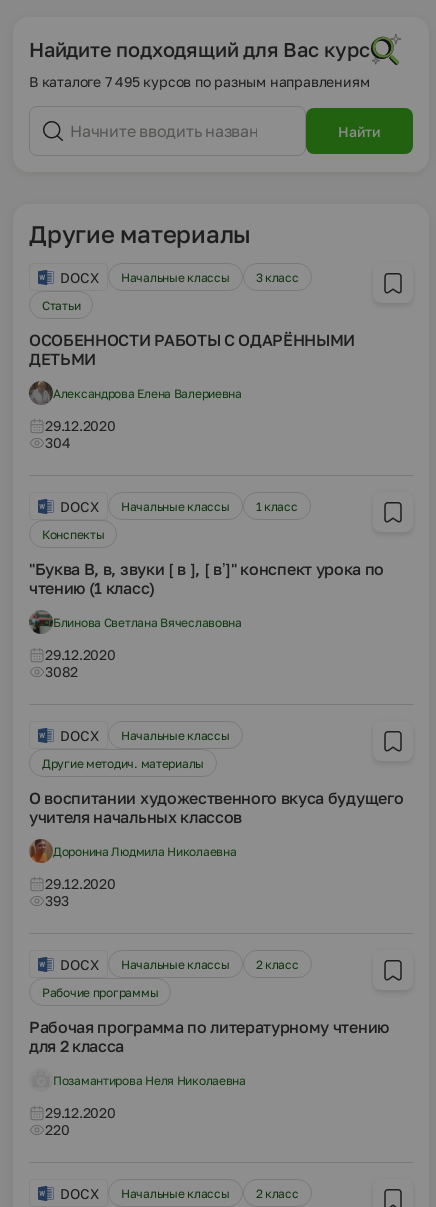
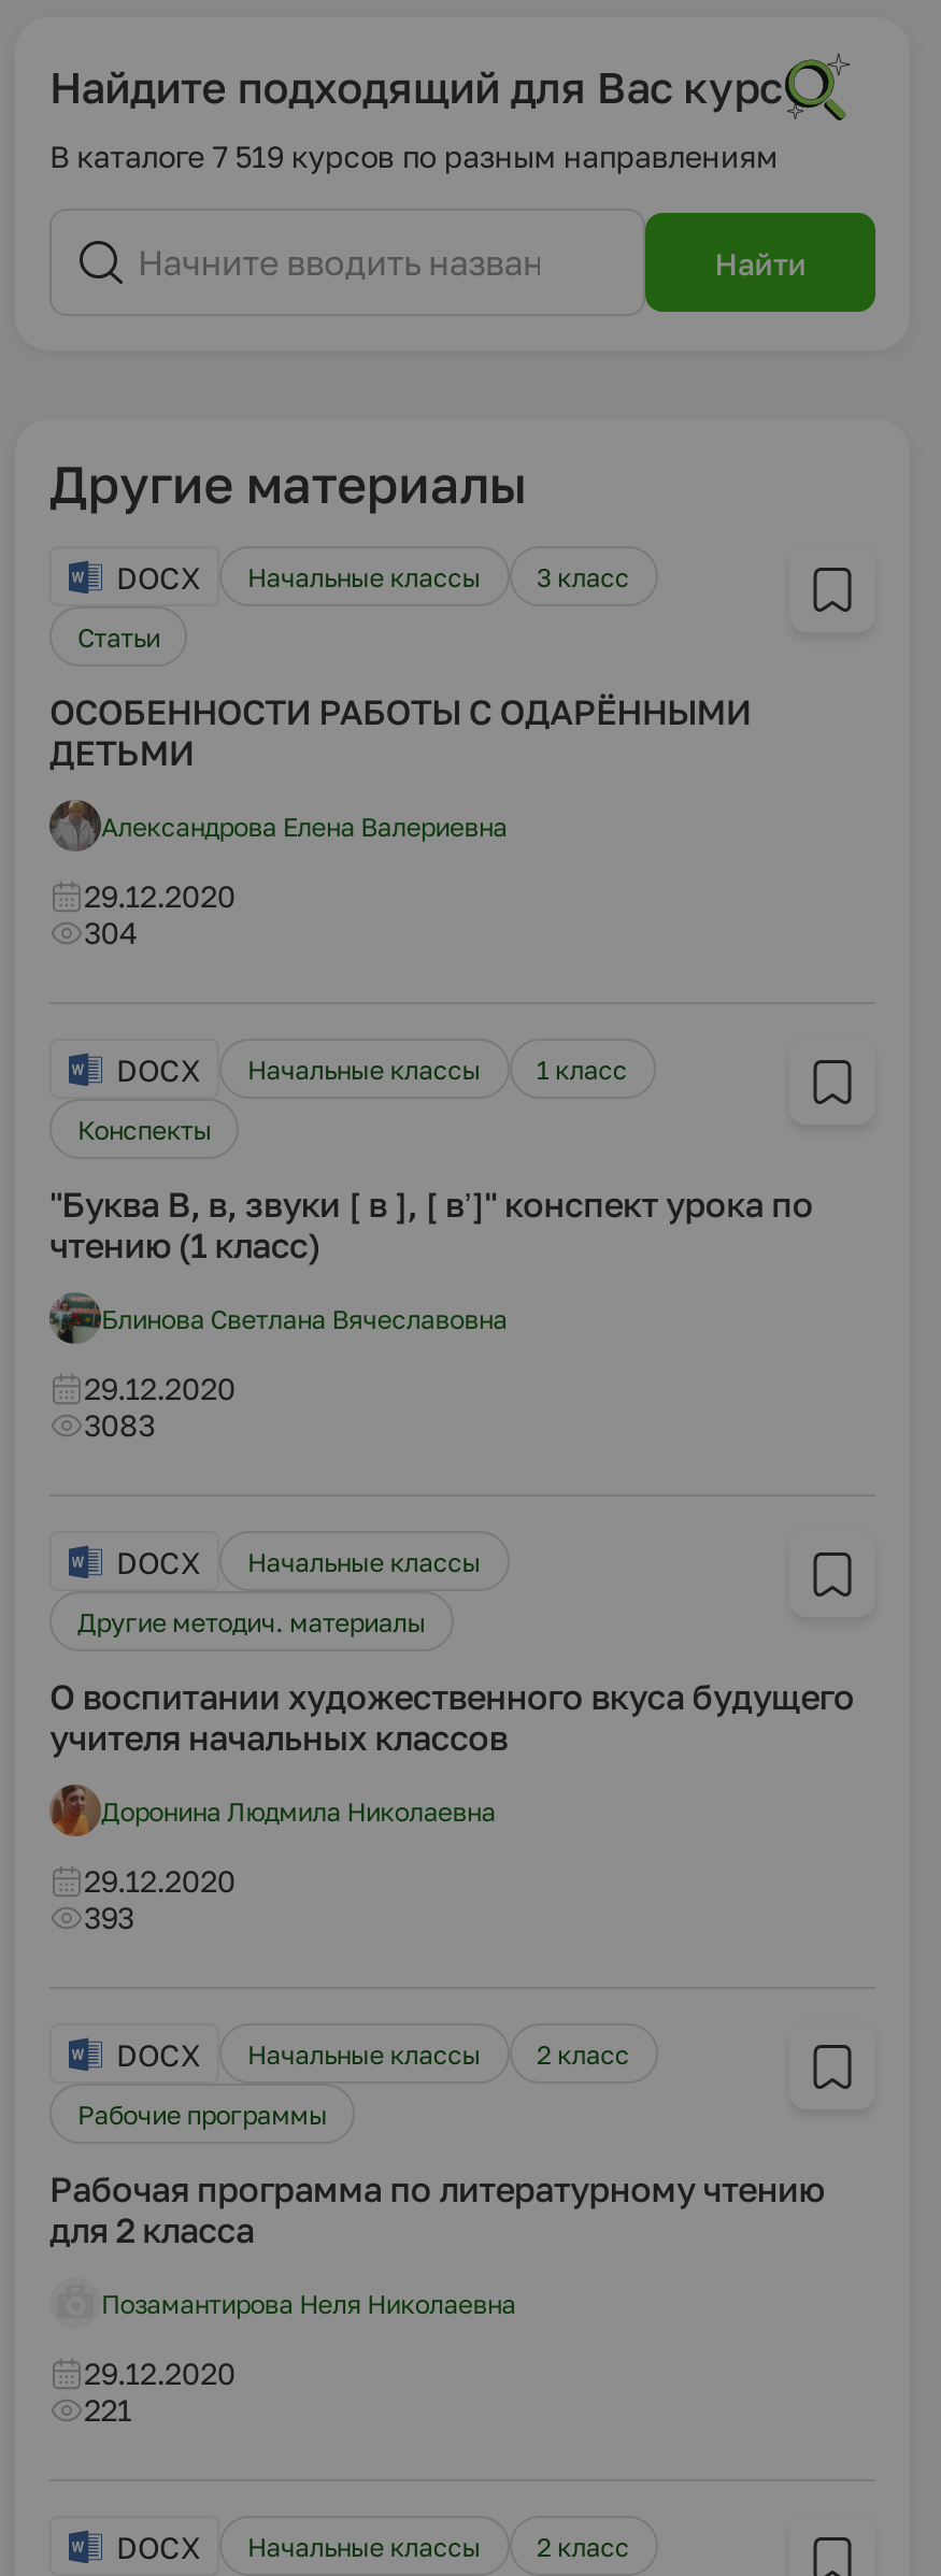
- В каталоге 7 495 курсов по разным направлениям
+ В каталоге 7 519 курсов по разным направлениям

- 3082
+ 3083

- 220
+ 221
